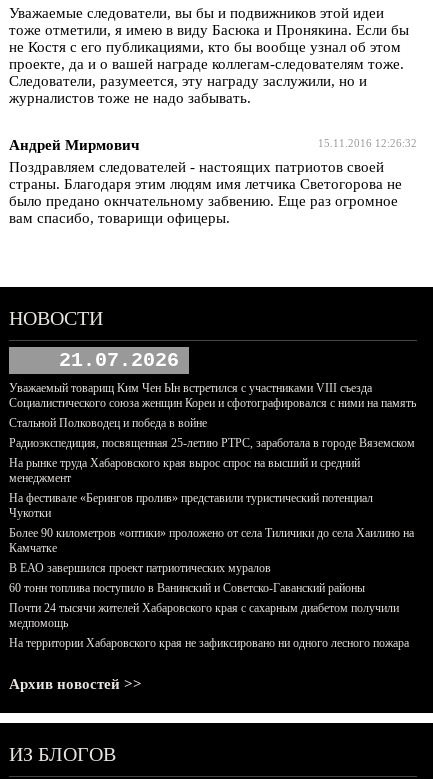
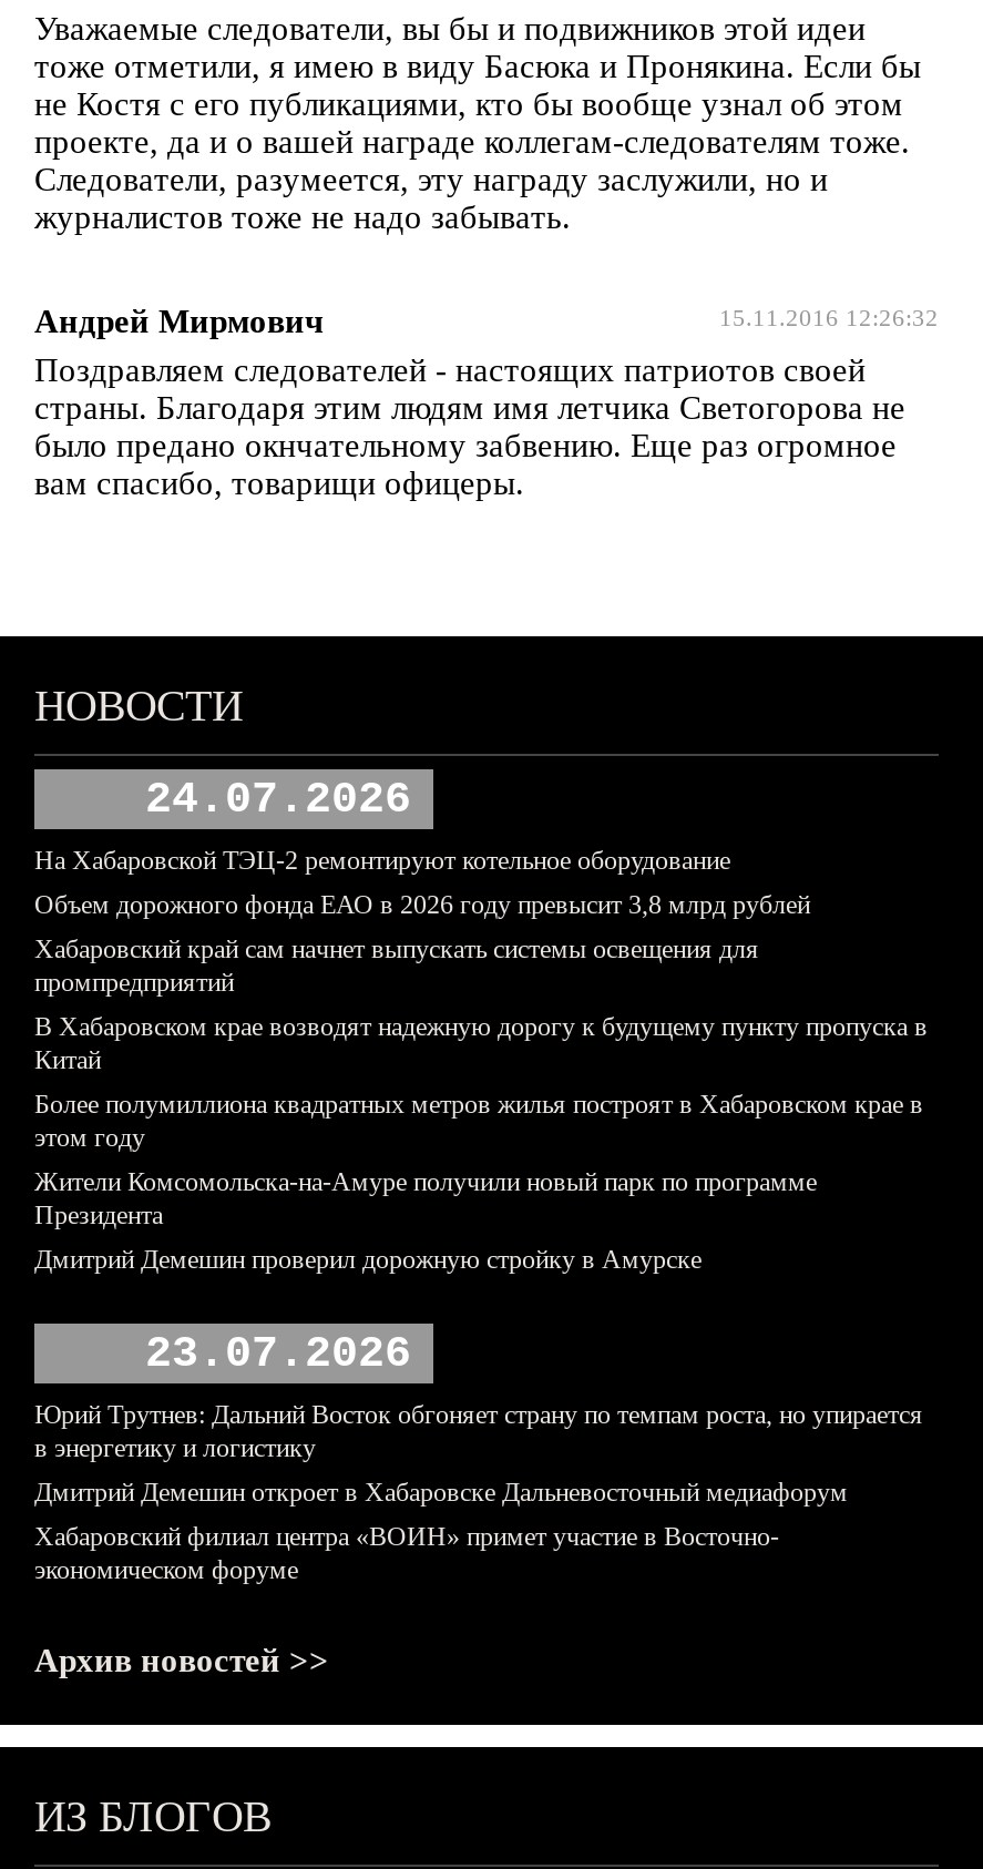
- 21.07.2026
- Уважаемый товарищ Ким Чен Ын встретился с участниками VIII съезда
- Социалистического союза женщин Кореи и сфотографировался с ними на память
- Стальной Полководец и победа в войне
- Радиоэкспедиция, посвященная 25-летию РТРС, заработала в городе Вяземском
- На рынке труда Хабаровского края вырос спрос на высший и средний
- менеджмент
- На фестивале «Берингов пролив» представили туристический потенциал
- Чукотки
- Более 90 километров «оптики» проложено от села Тиличики до села Хаилино на
- Камчатке
- В ЕАО завершился проект патриотических муралов
- 60 тонн топлива поступило в Ванинский и Советско-Гаванский районы
- Почти 24 тысячи жителей Хабаровского края с сахарным диабетом получили
- медпомощь
- На территории Хабаровского края не зафиксировано ни одного лесного пожара
+ 24.07.2026
+ На Хабаровской ТЭЦ-2 ремонтируют котельное оборудование
+ Объем дорожного фонда ЕАО в 2026 году превысит 3,8 млрд рублей
+ Хабаровский край сам начнет выпускать системы освещения для
+ промпредприятий
+ В Хабаровском крае возводят надежную дорогу к будущему пункту пропуска в
+ Китай
+ Более полумиллиона квадратных метров жилья построят в Хабаровском крае в
+ этом году
+ Жители Комсомольска-на-Амуре получили новый парк по программе
+ Президента
+ Дмитрий Демешин проверил дорожную стройку в Амурске
+ 23.07.2026
+ Юрий Трутнев: Дальний Восток обгоняет страну по темпам роста, но упирается
+ в энергетику и логистику
+ Дмитрий Демешин откроет в Хабаровске Дальневосточный медиафорум
+ Хабаровский филиал центра «ВОИН» примет участие в Восточно-
+ экономическом форуме
